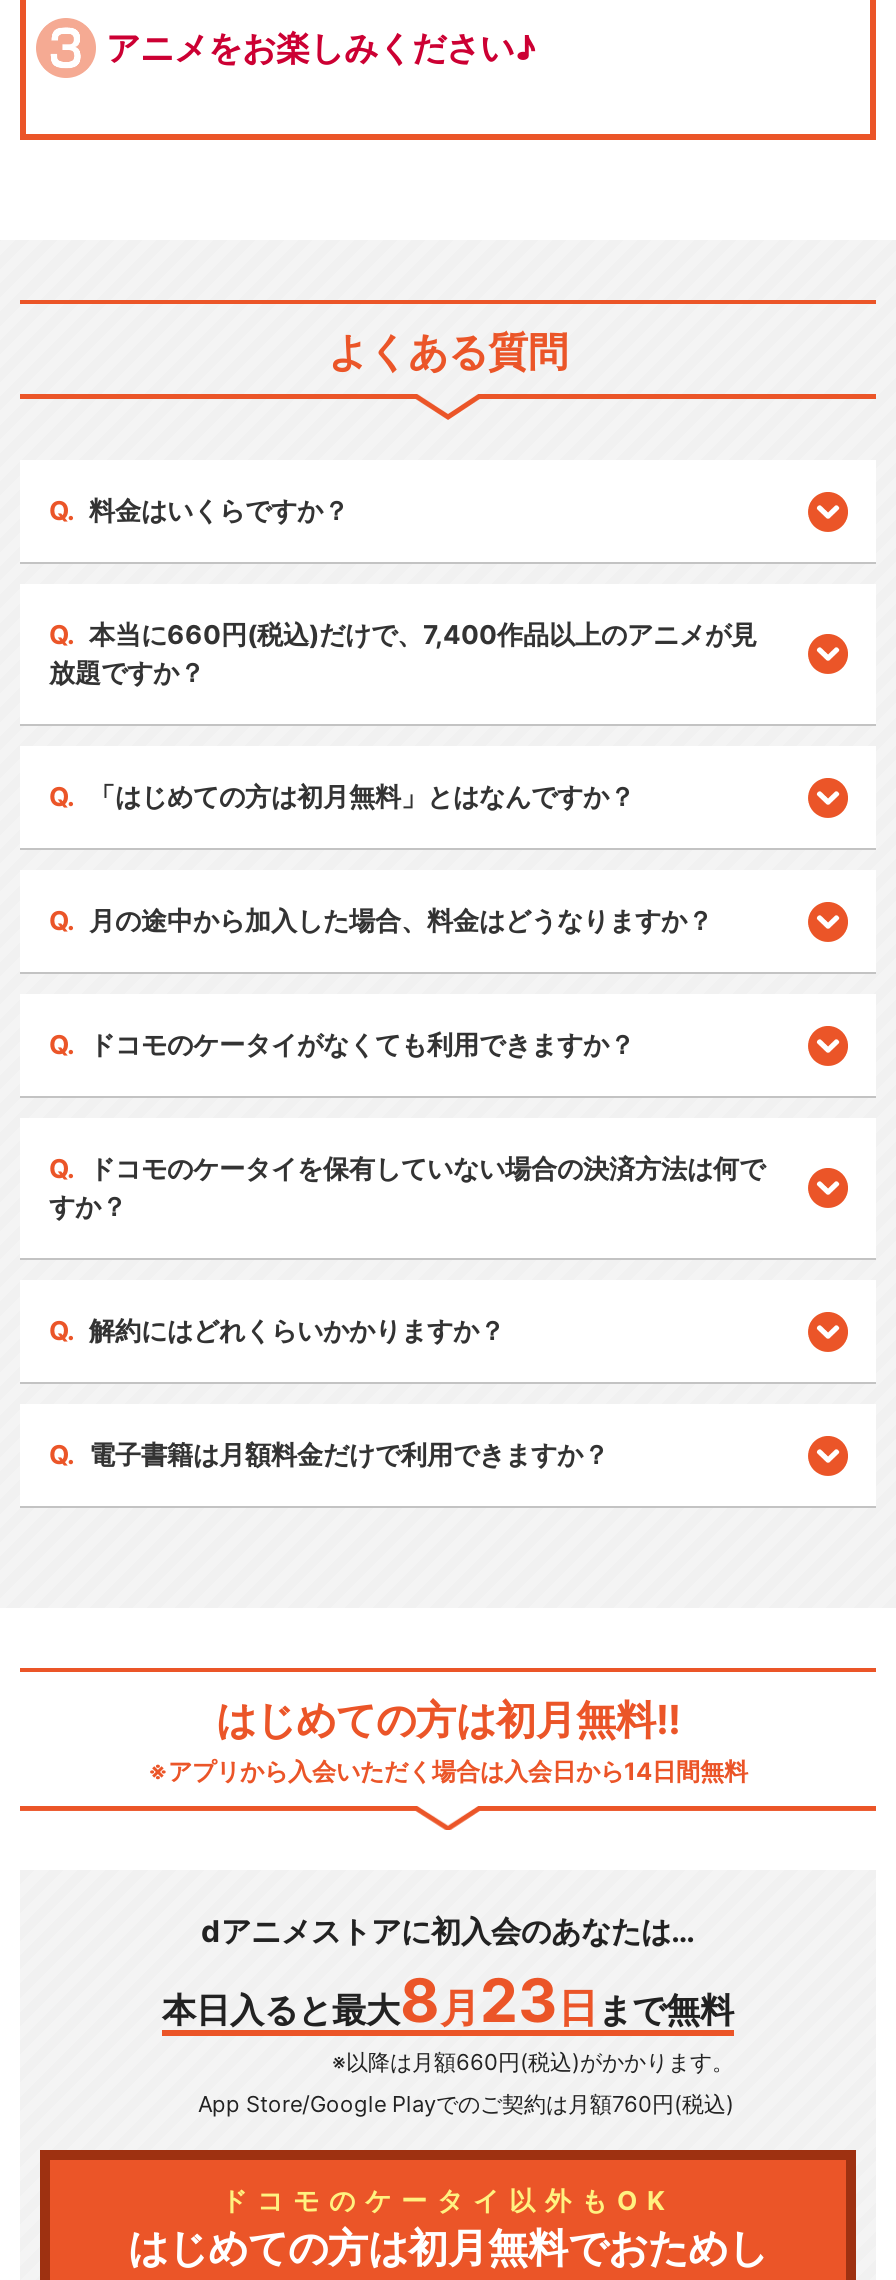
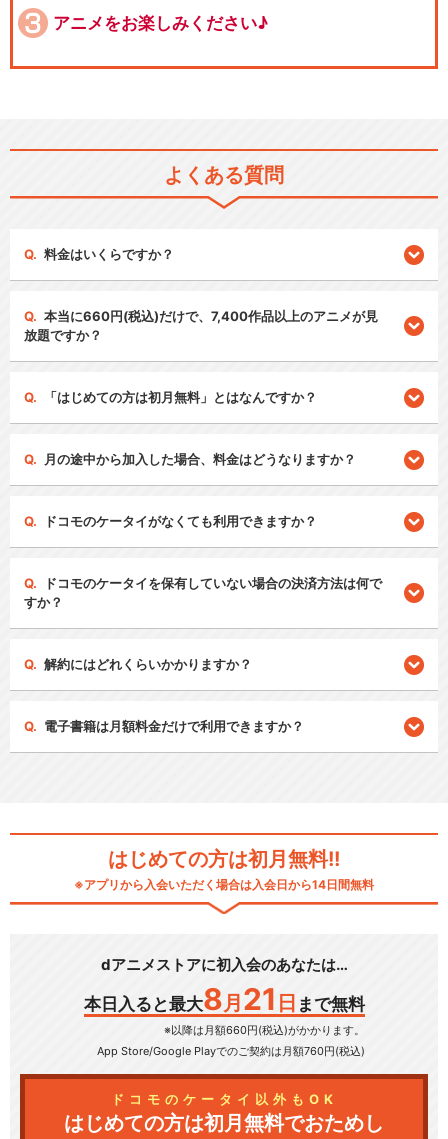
- 本日入ると最大8月23日まで無料
+ 本日入ると最大8月21日まで無料
